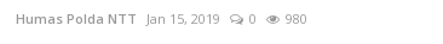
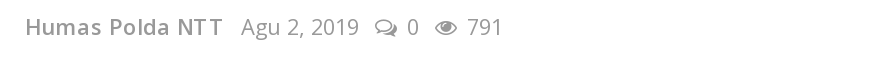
- Humas Polda NTT Jan 15, 2019
+ Humas Polda NTT Agu 2, 2019

- 980
+ 791
